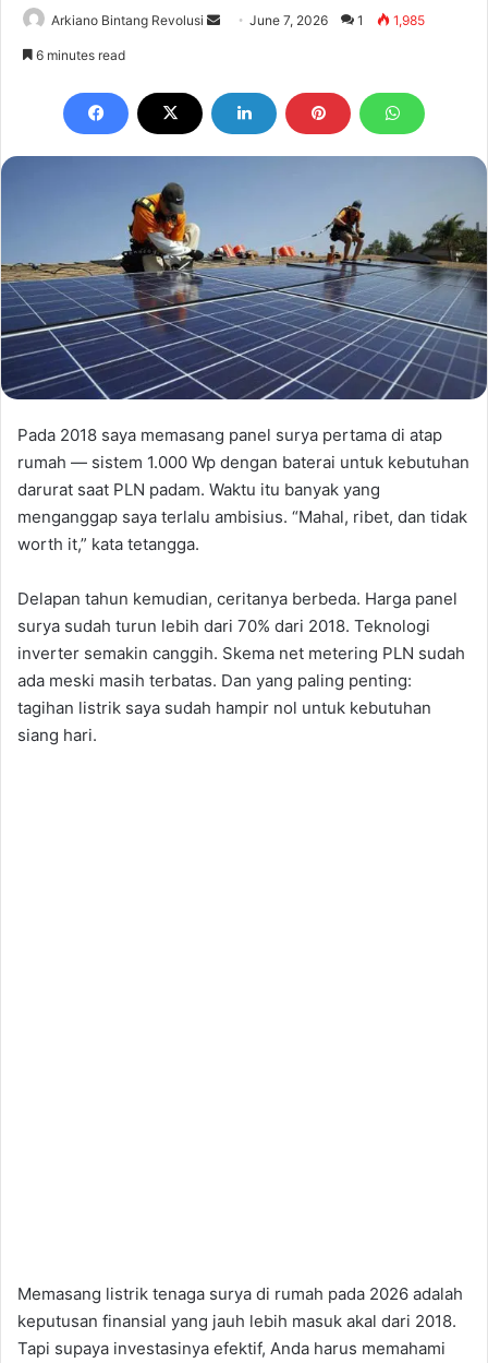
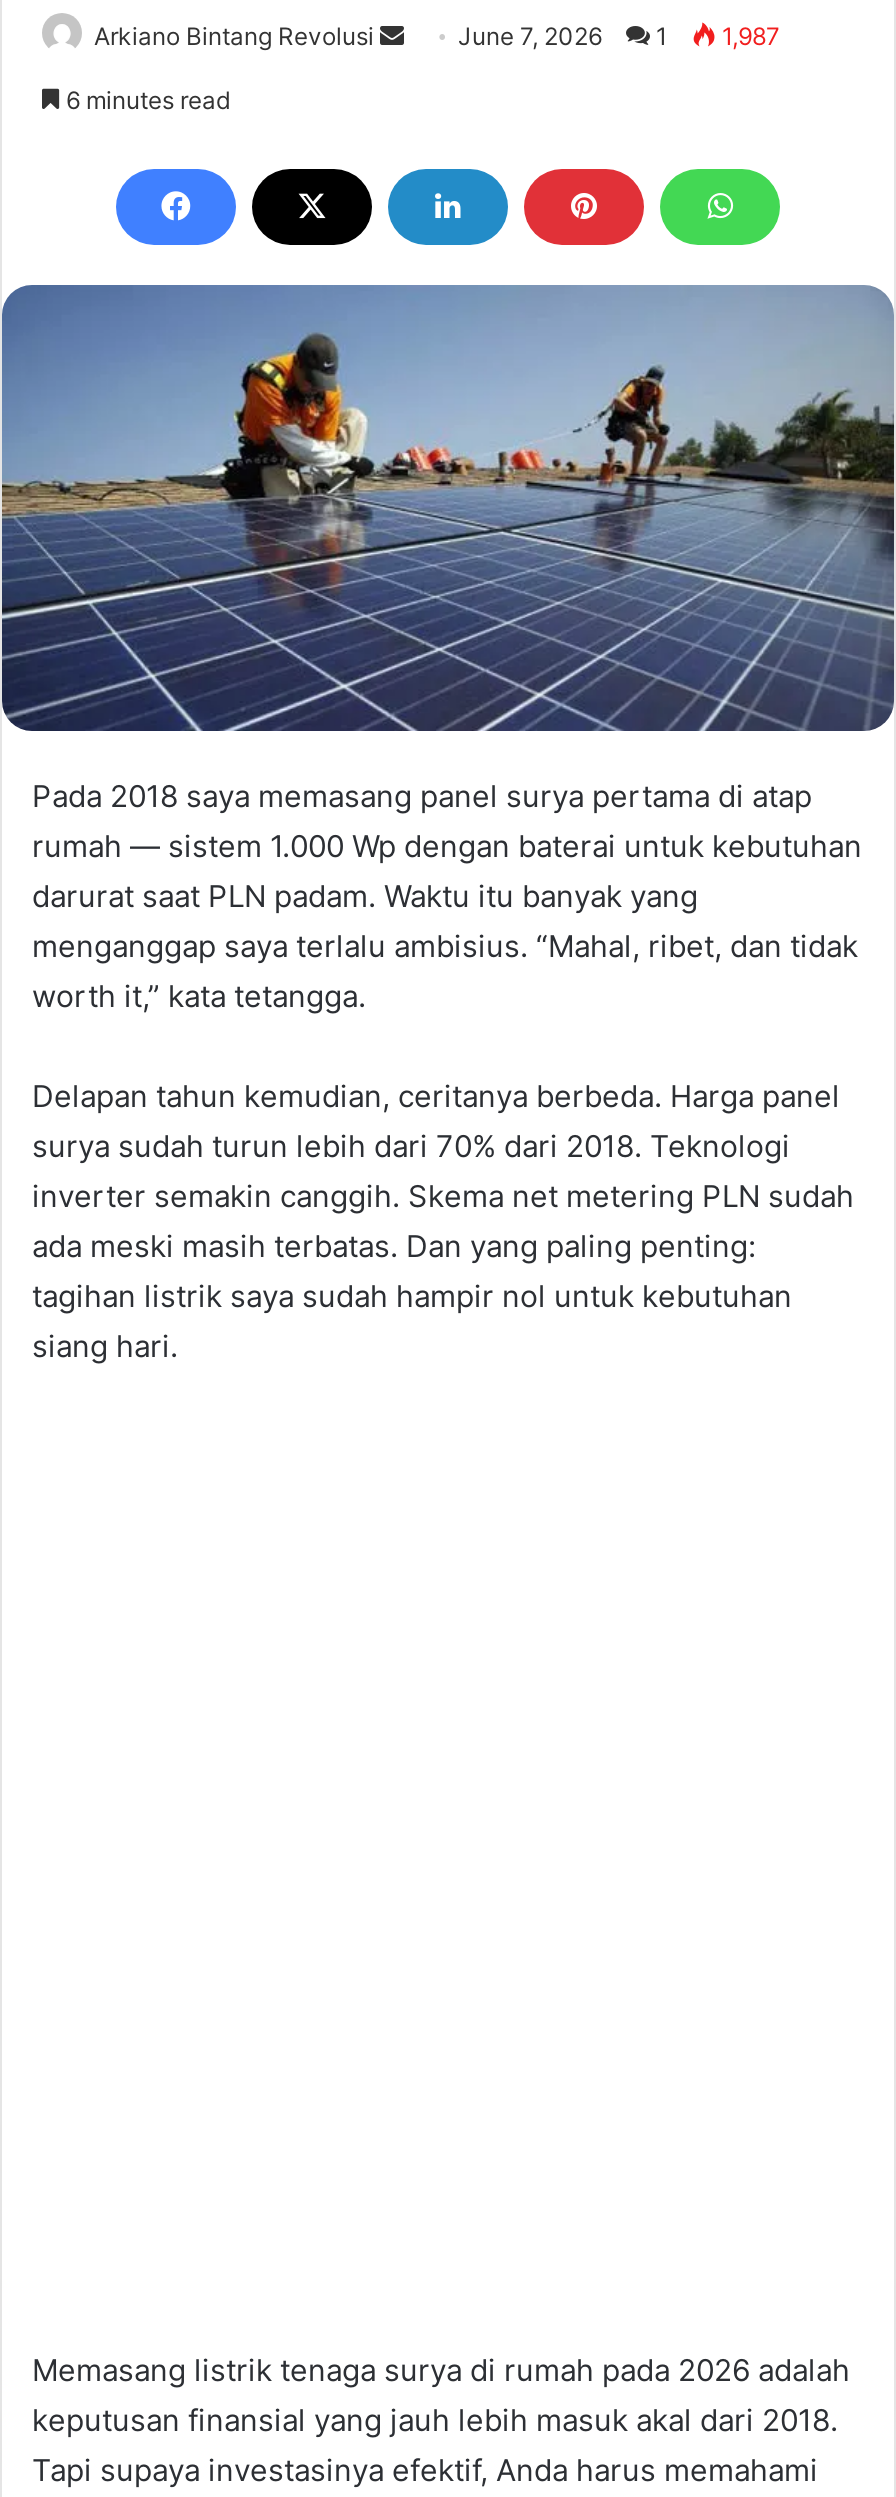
- 1,985
+ 1,987
